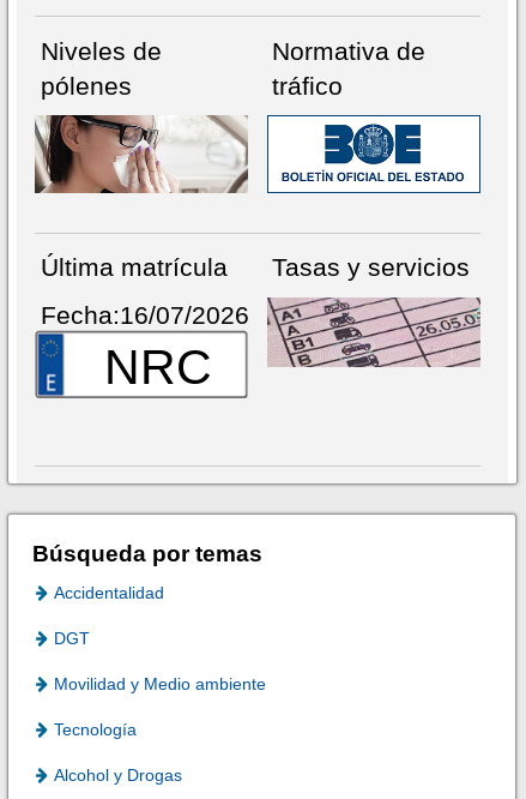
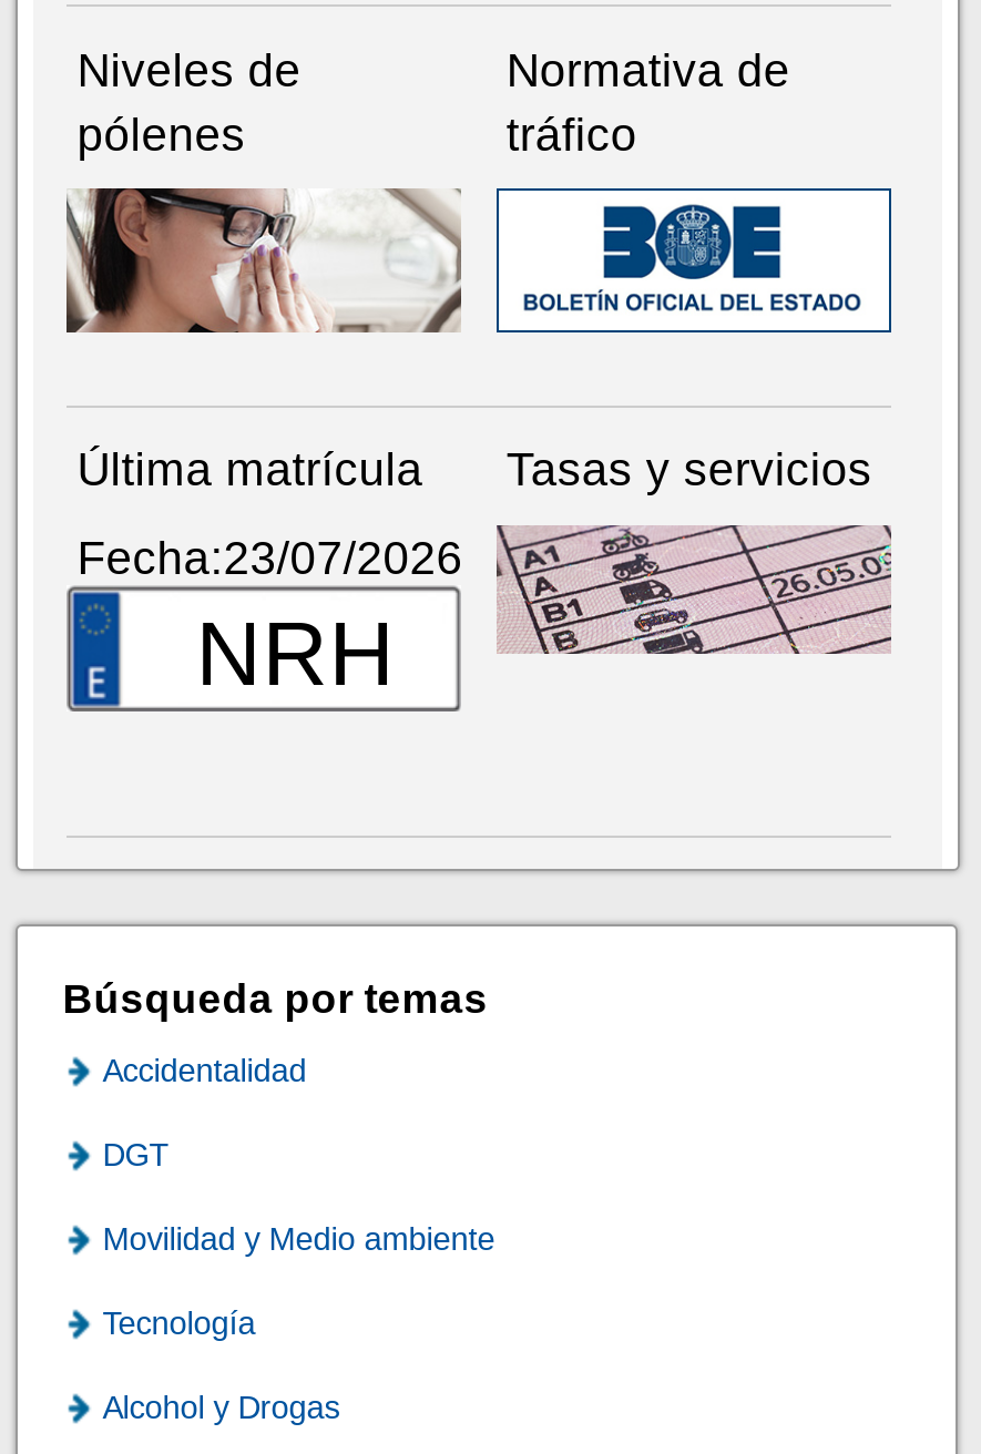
- Fecha:16/07/2026
- NRC
+ Fecha:23/07/2026
+ NRH
